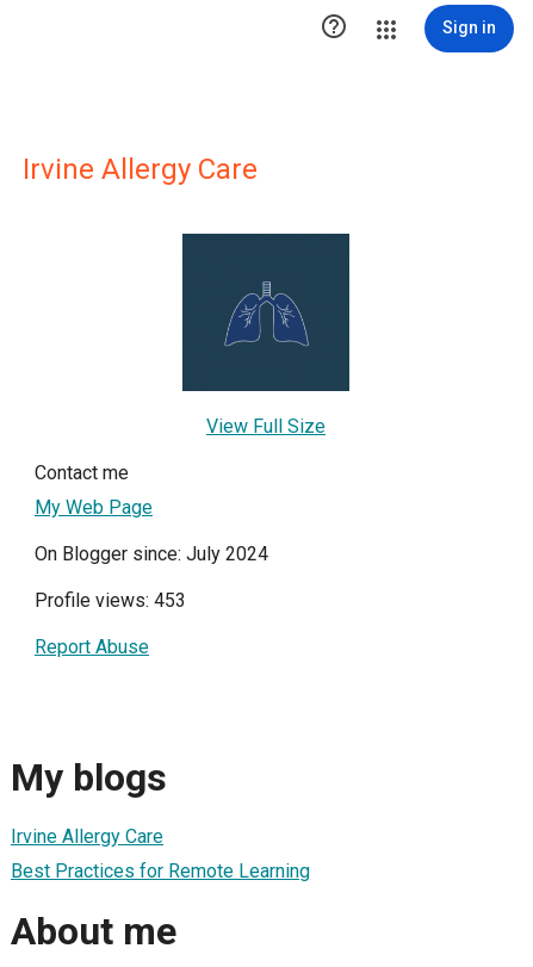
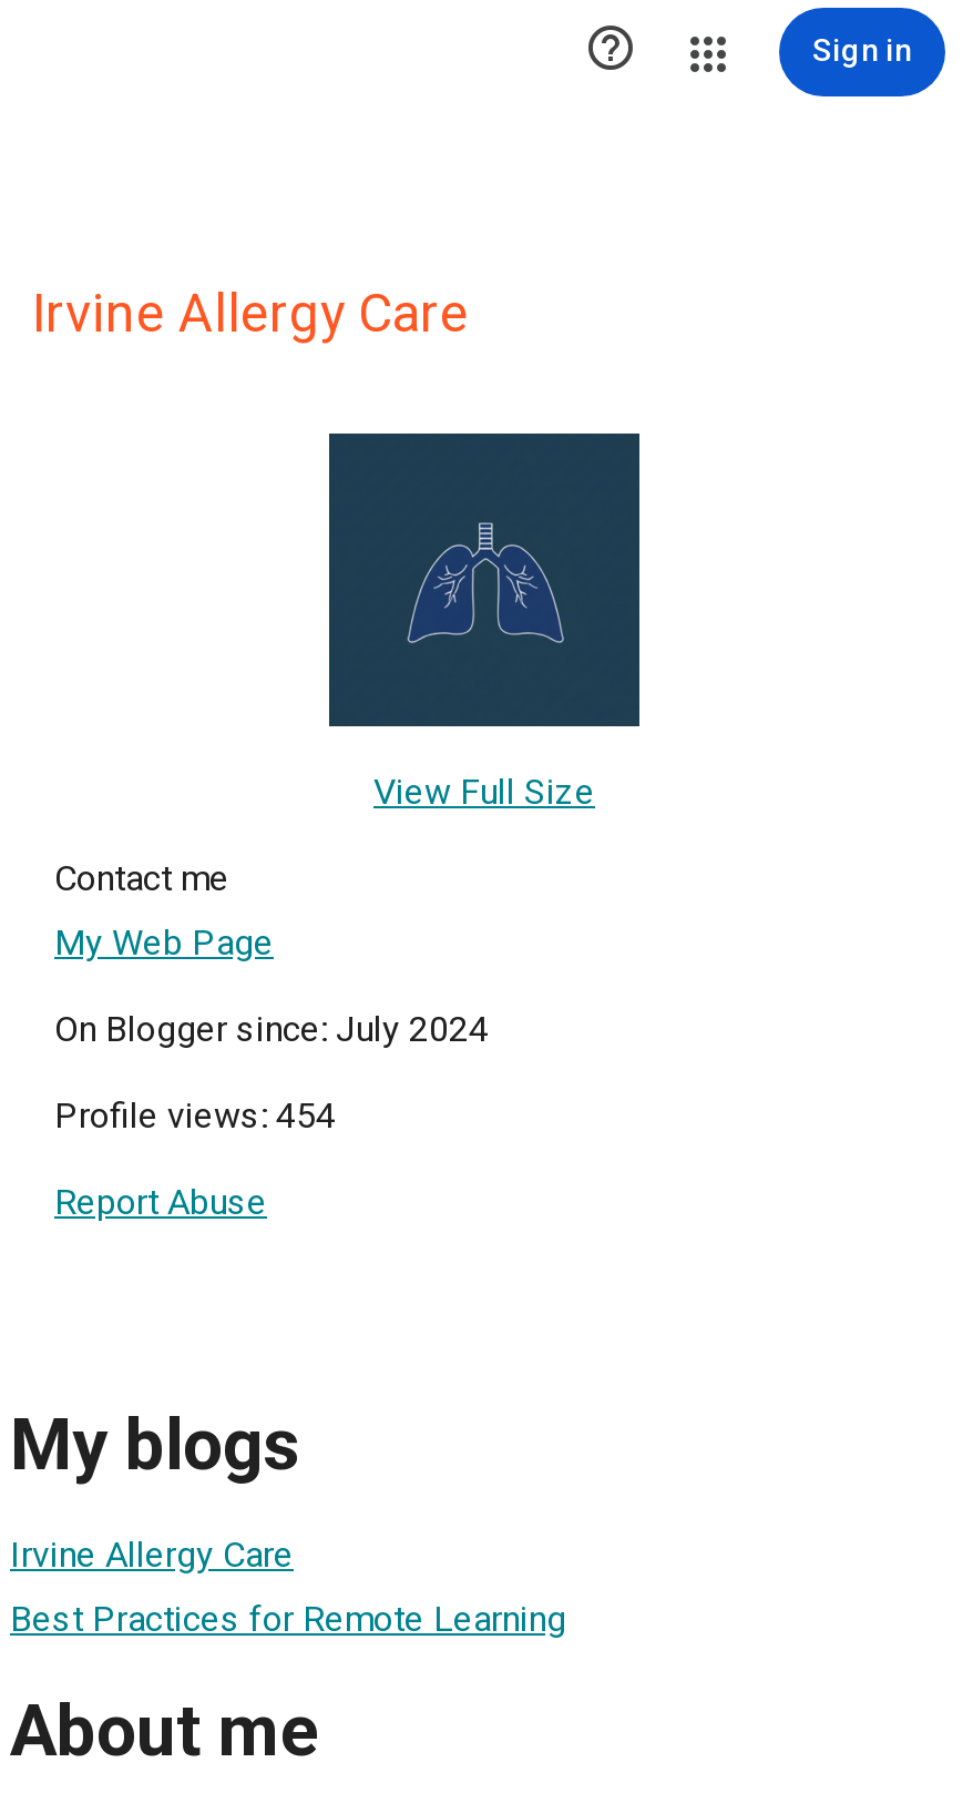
- Profile views: 453
+ Profile views: 454
